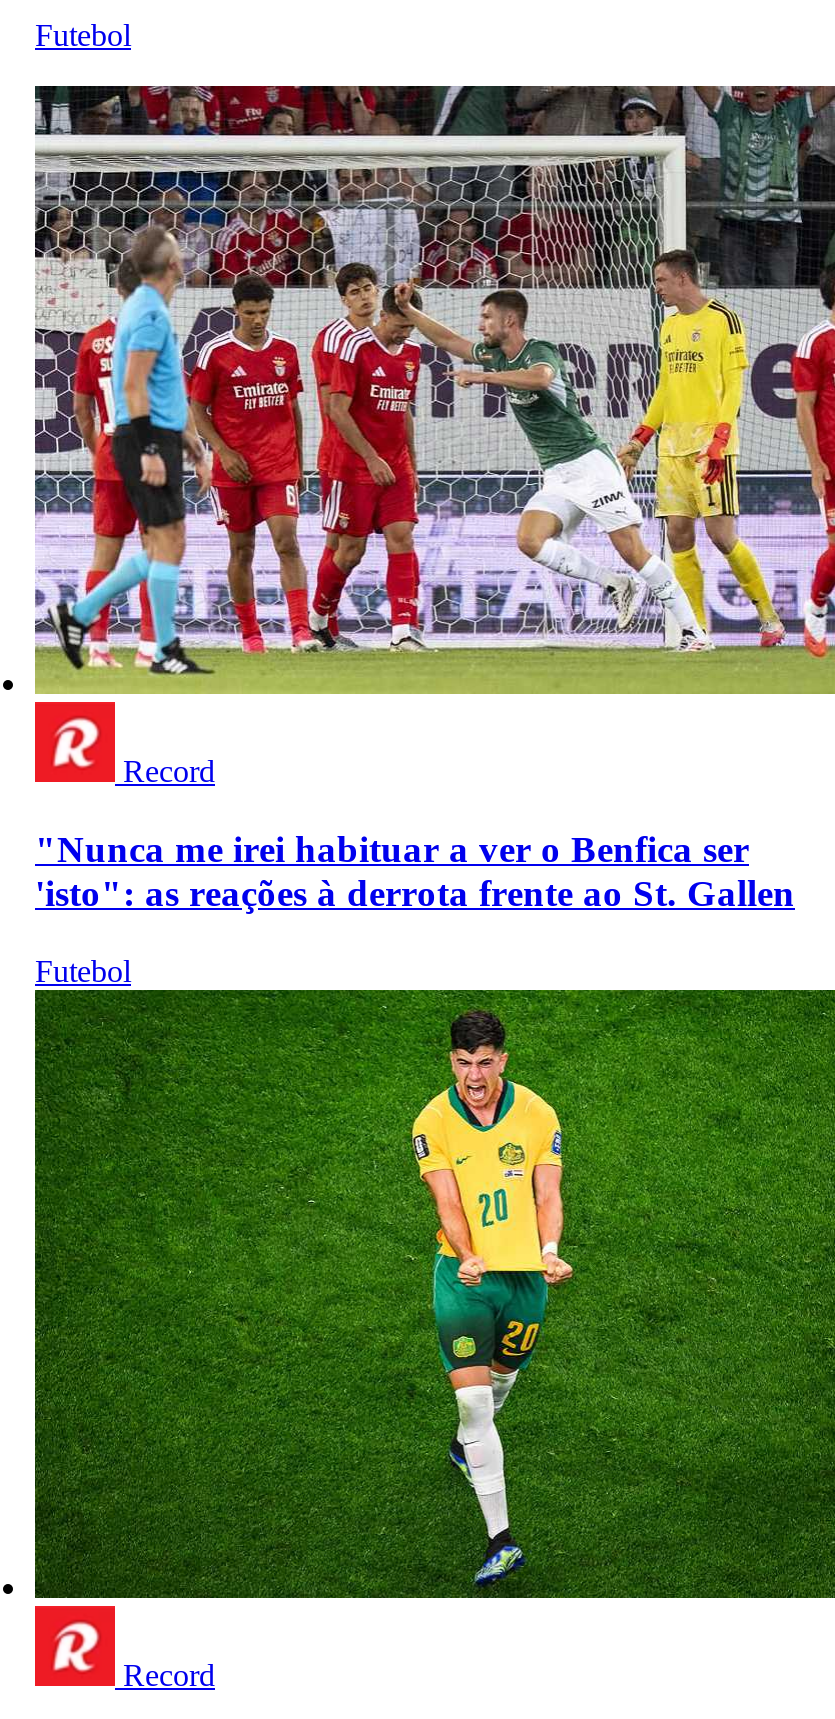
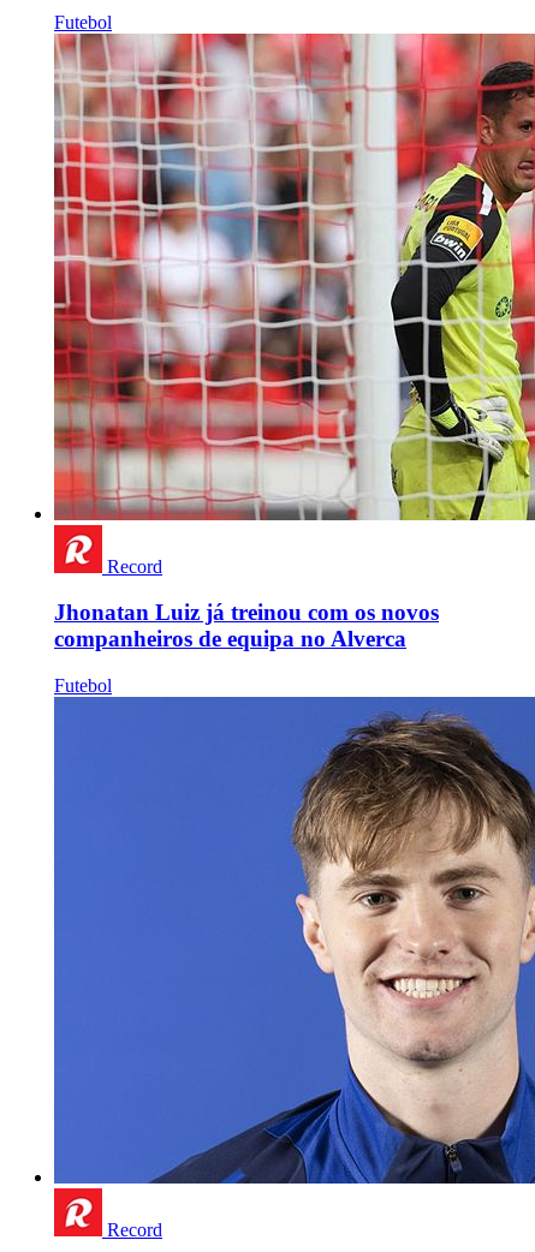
- [image]
+ [image]

- "Nunca me irei habituar a ver o Benfica ser
- 'isto": as reações à derrota frente ao St. Gallen
+ Jhonatan Luiz já treinou com os novos
+ companheiros de equipa no Alverca

- [image]
+ [image]
